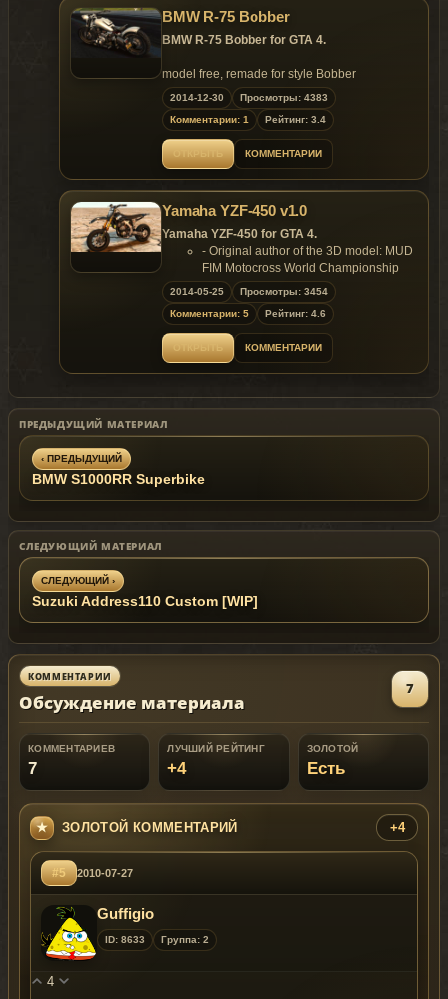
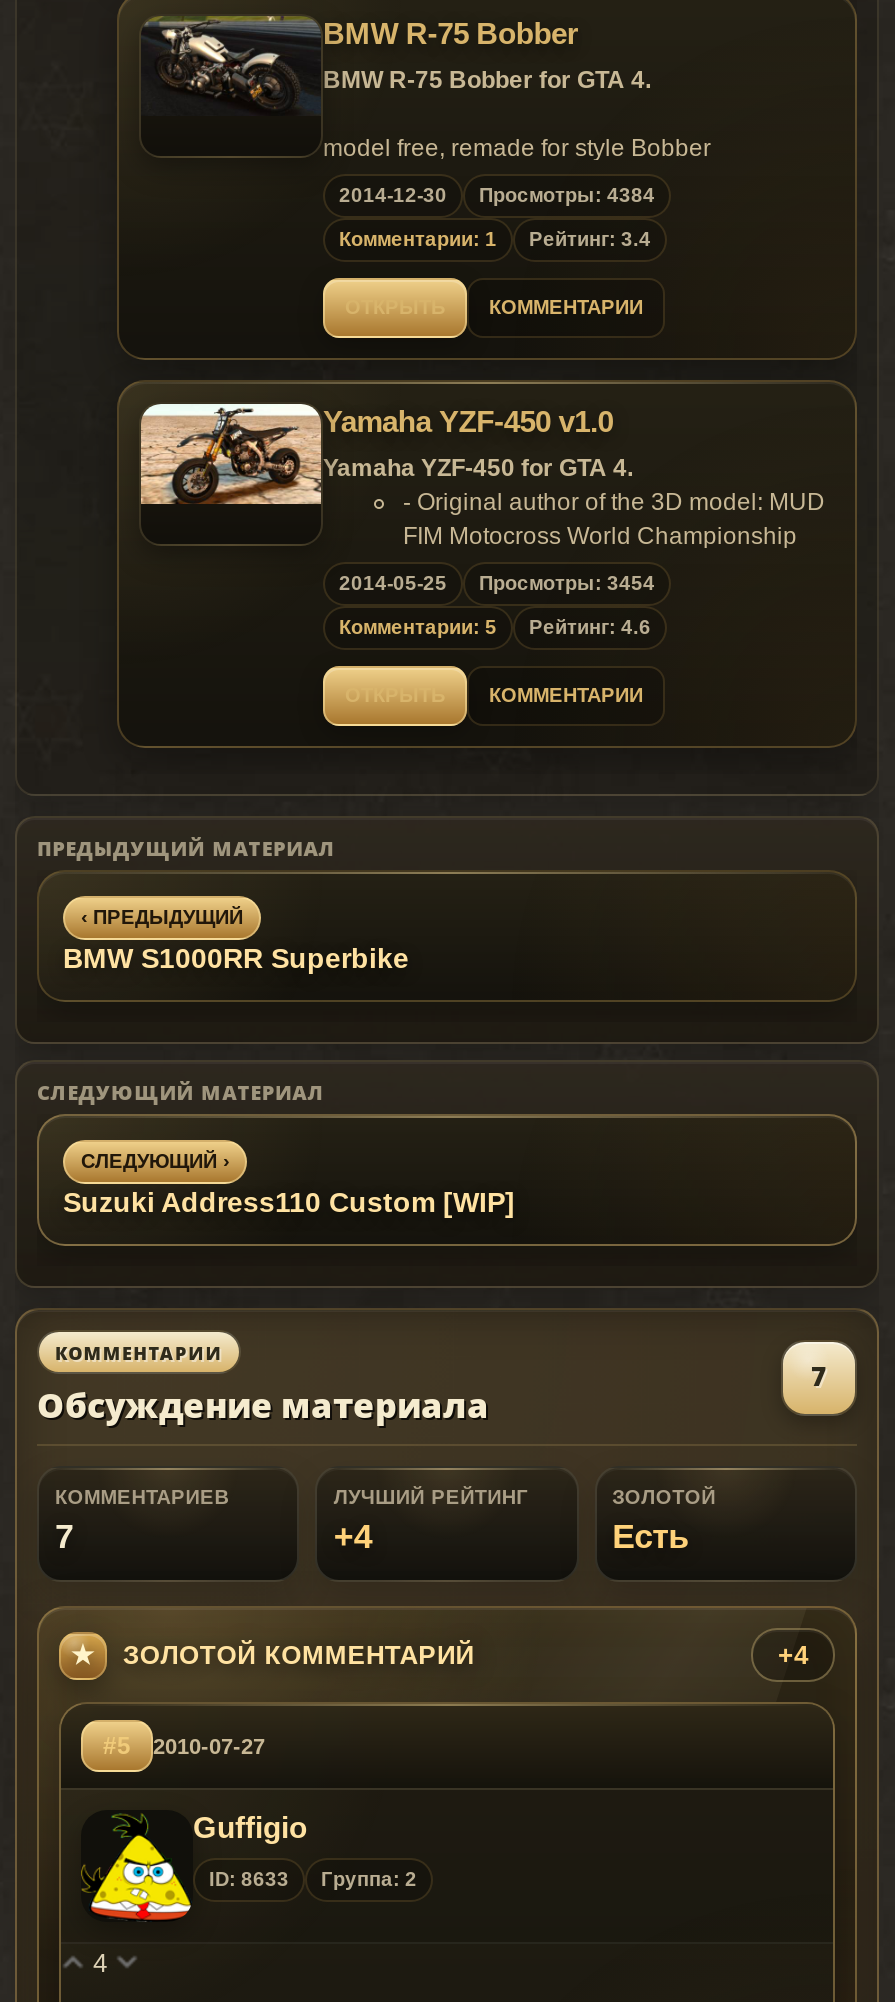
- Просмотры: 4383
+ Просмотры: 4384
